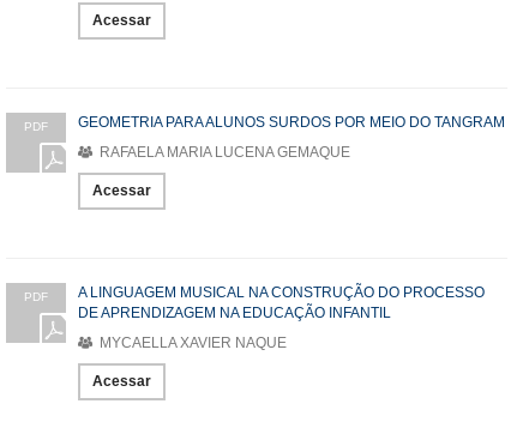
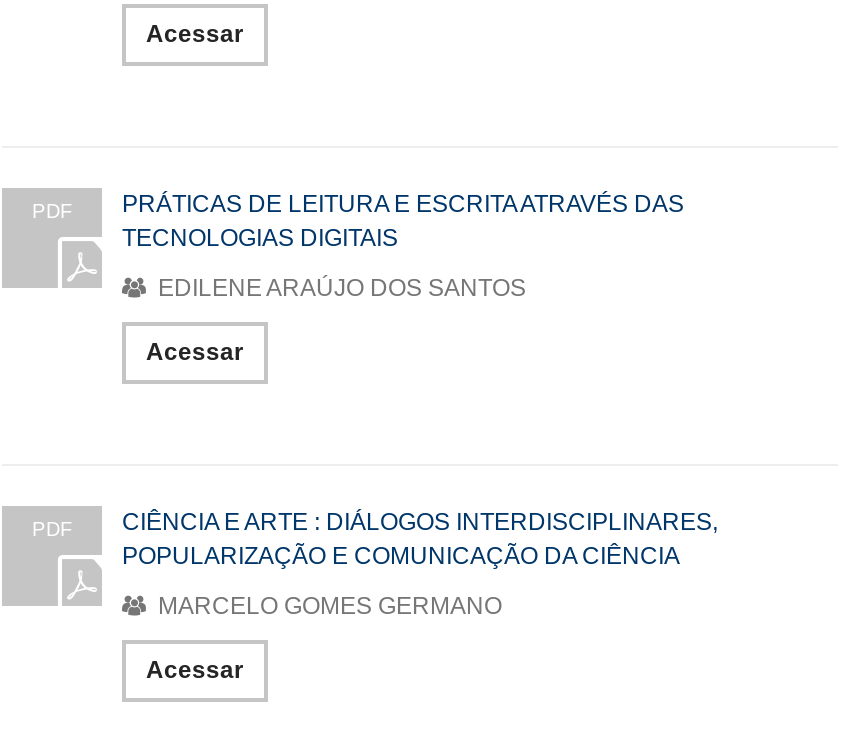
- GEOMETRIA PARA ALUNOS SURDOS POR MEIO DO TANGRAM
+ PRÁTICAS DE LEITURA E ESCRITA ATRAVÉS DAS
+ TECNOLOGIAS DIGITAIS

- RAFAELA MARIA LUCENA GEMAQUE
+ EDILENE ARAÚJO DOS SANTOS

- A LINGUAGEM MUSICAL NA CONSTRUÇÃO DO PROCESSO
- DE APRENDIZAGEM NA EDUCAÇÃO INFANTIL
+ CIÊNCIA E ARTE : DIÁLOGOS INTERDISCIPLINARES,
+ POPULARIZAÇÃO E COMUNICAÇÃO DA CIÊNCIA

- MYCAELLA XAVIER NAQUE
+ MARCELO GOMES GERMANO
